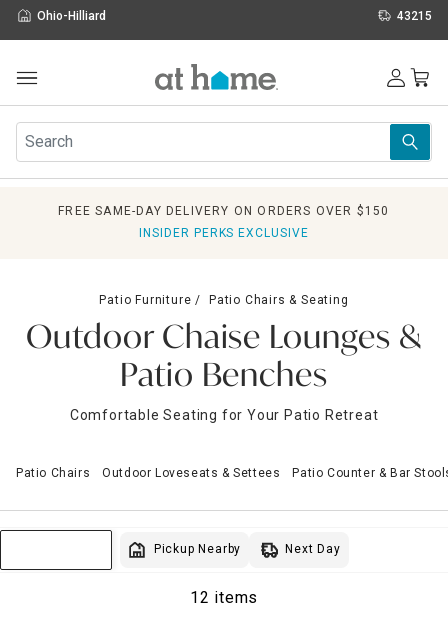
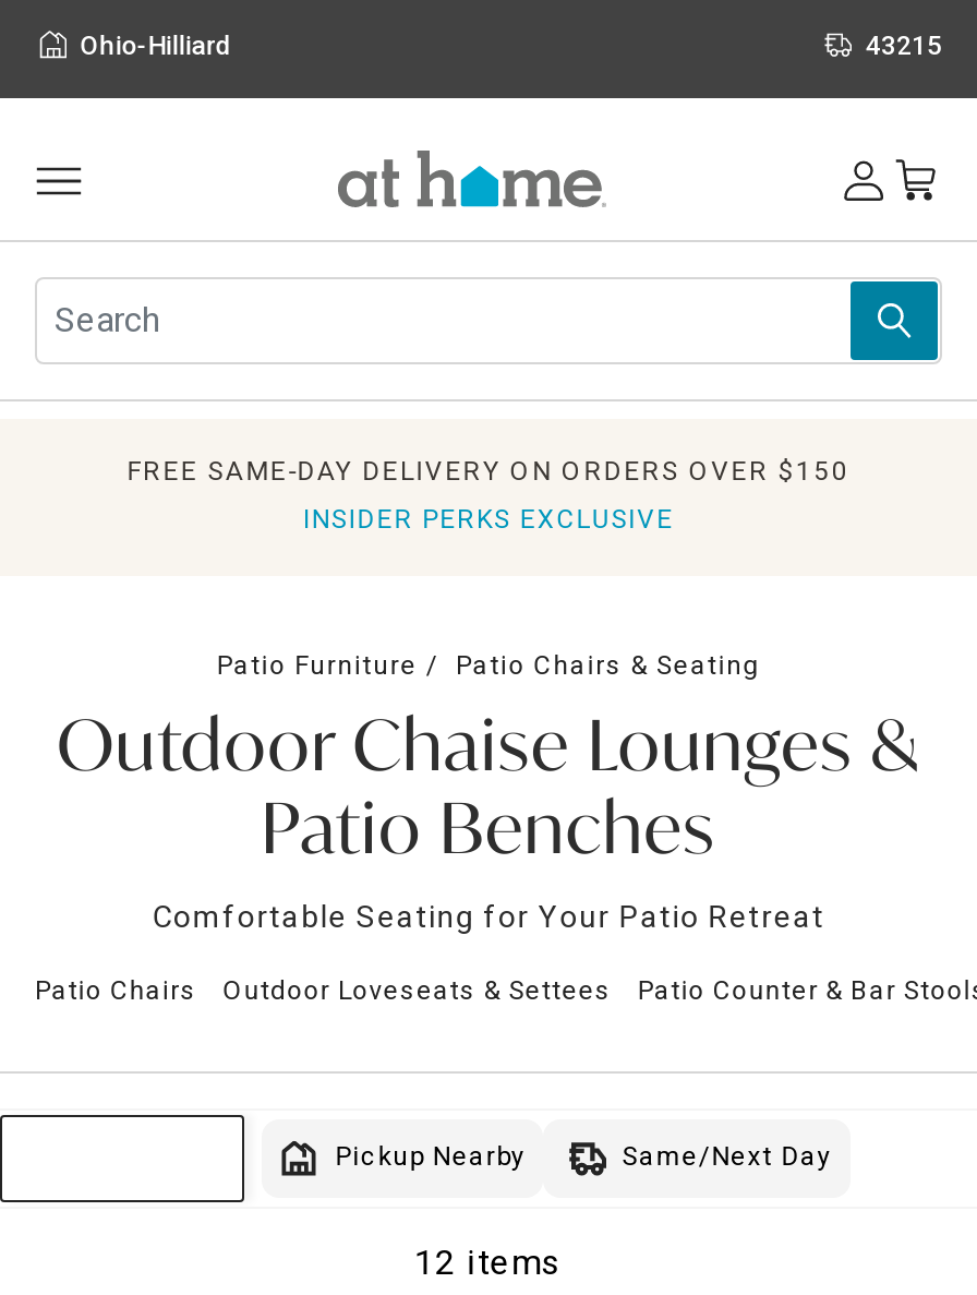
- Next Day
+ Same/Next Day
